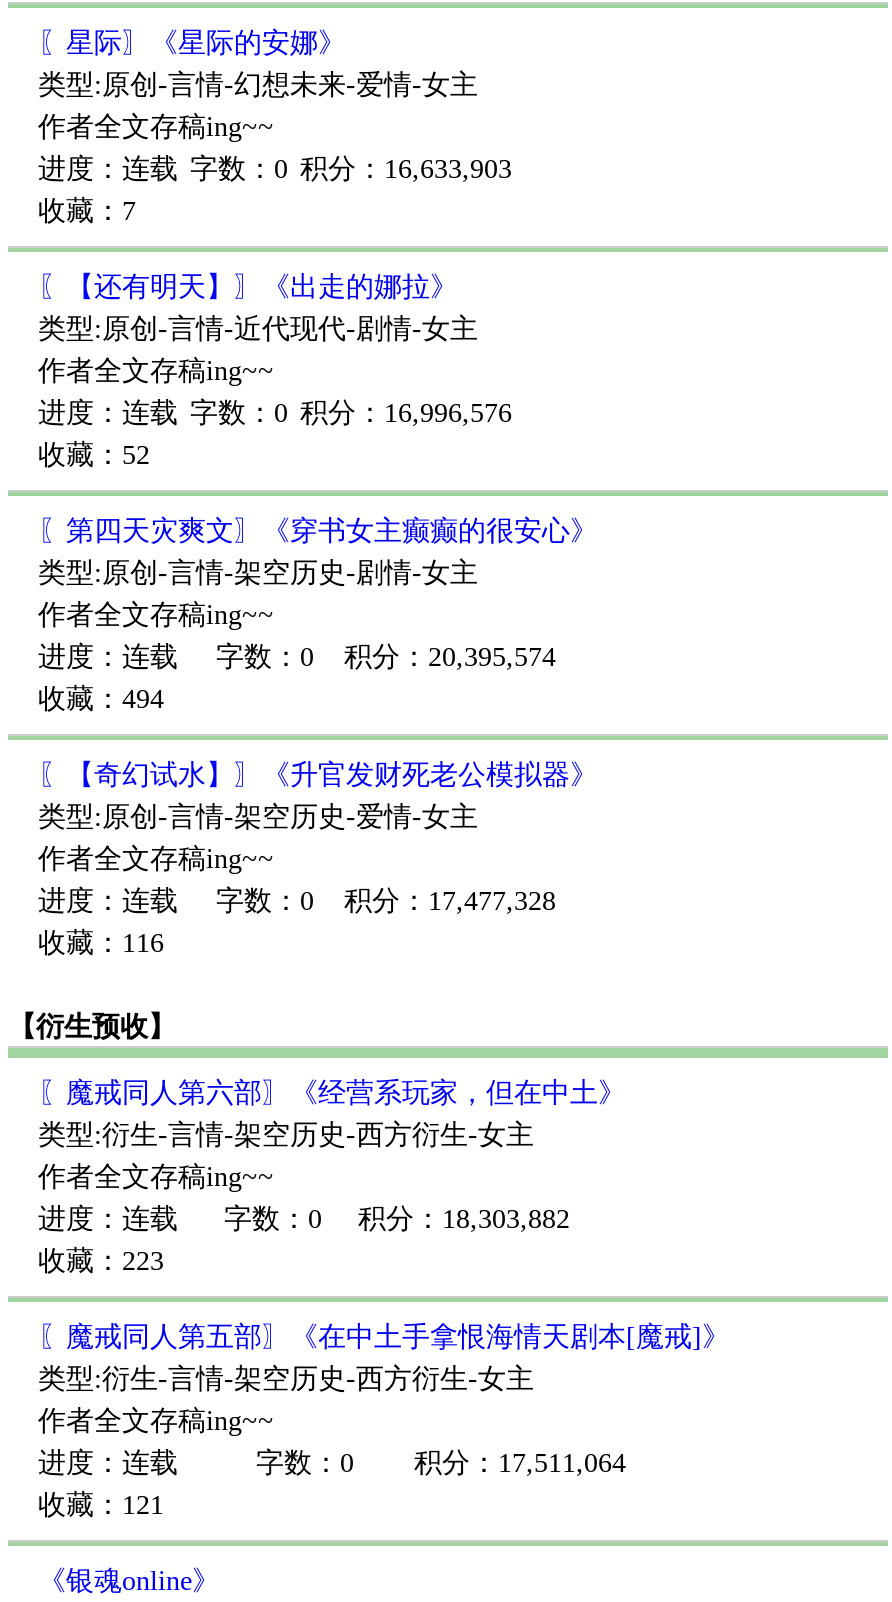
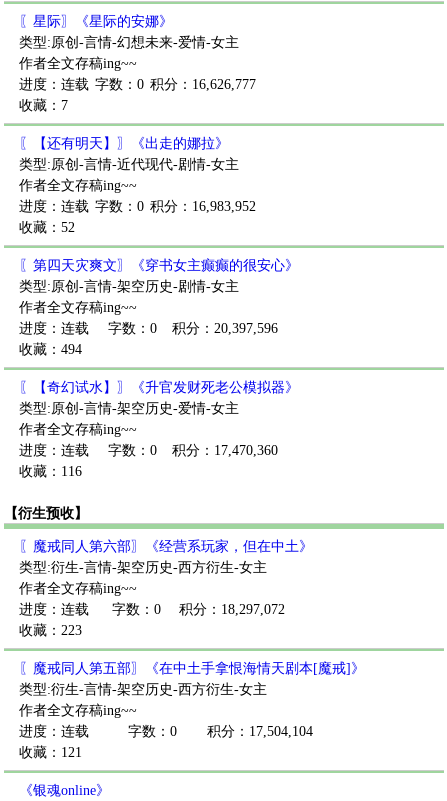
- 进度：连载 字数：0 积分：16,633,903
+ 进度：连载 字数：0 积分：16,626,777

- 进度：连载 字数：0 积分：16,996,576
+ 进度：连载 字数：0 积分：16,983,952

- 进度：连载 字数：0 积分：20,395,574
+ 进度：连载 字数：0 积分：20,397,596

- 进度：连载 字数：0 积分：17,477,328
+ 进度：连载 字数：0 积分：17,470,360

- 进度：连载 字数：0 积分：18,303,882
+ 进度：连载 字数：0 积分：18,297,072

- 字数：0 积分：17,511,064
+ 字数：0 积分：17,504,104
